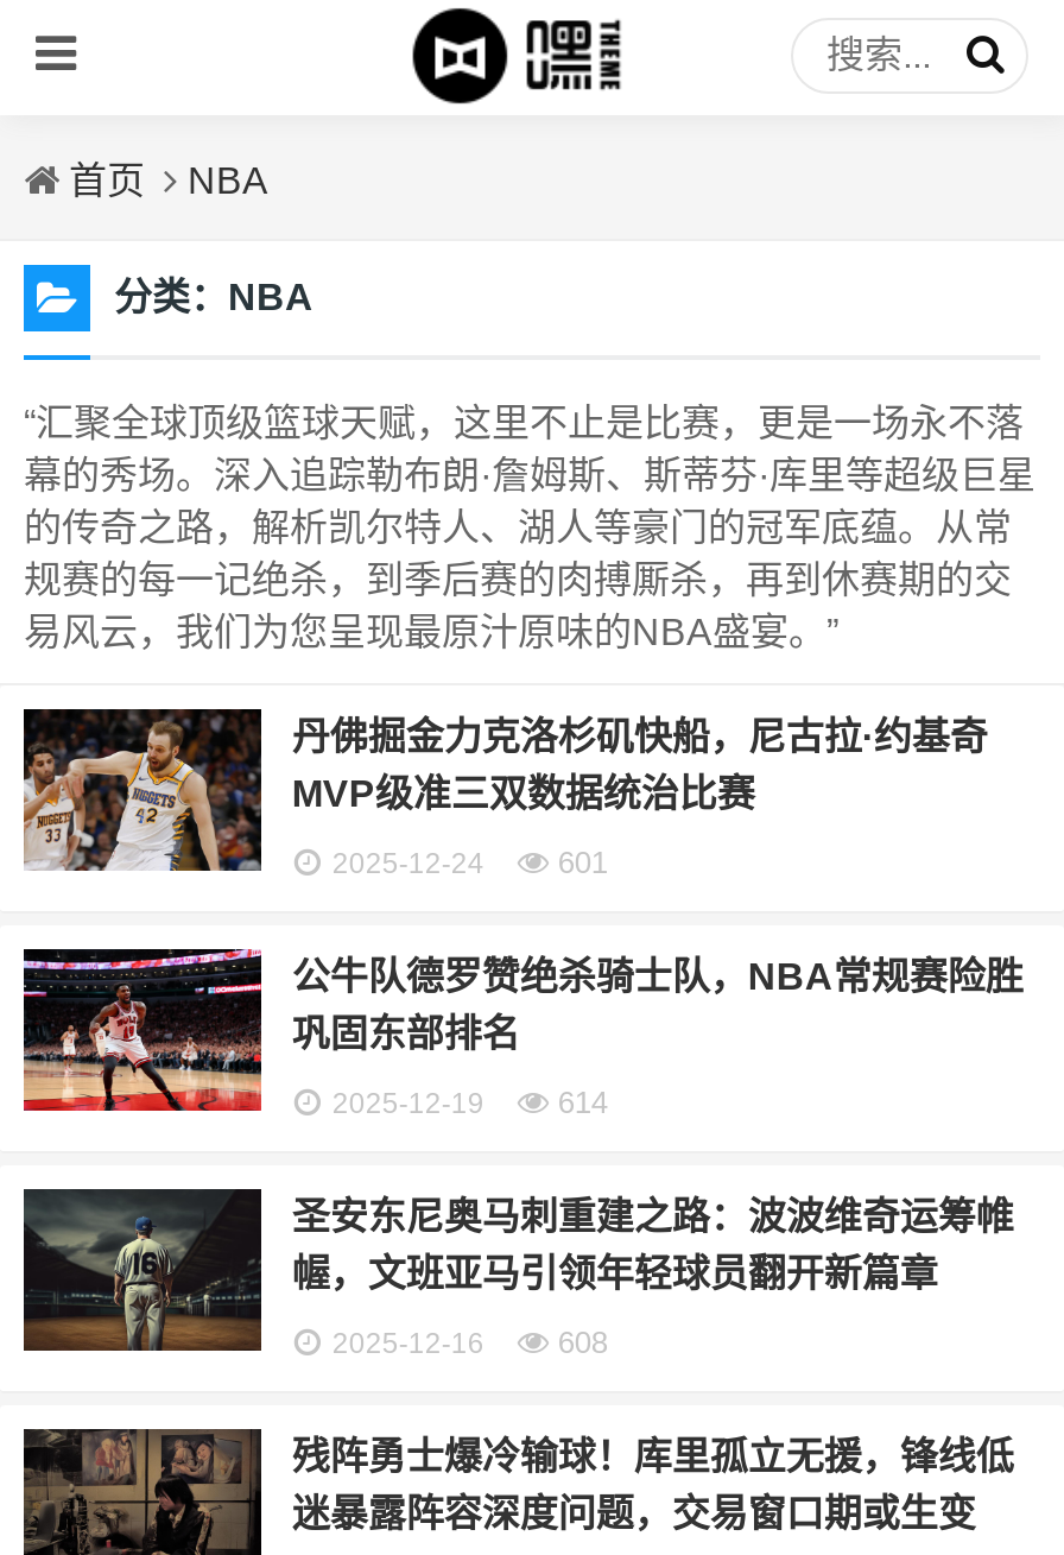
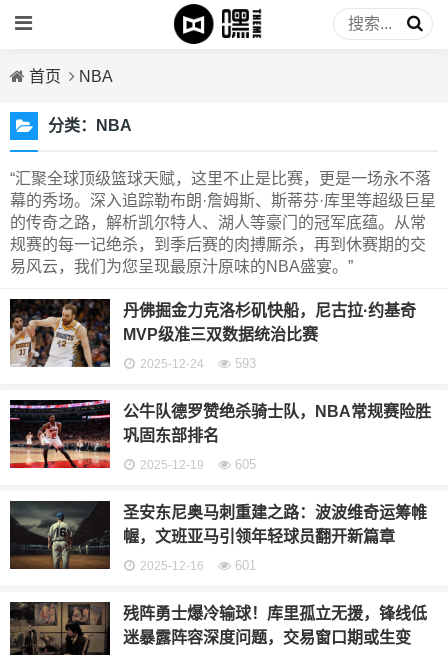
- 601
+ 593

- 614
+ 605

- 608
+ 601
